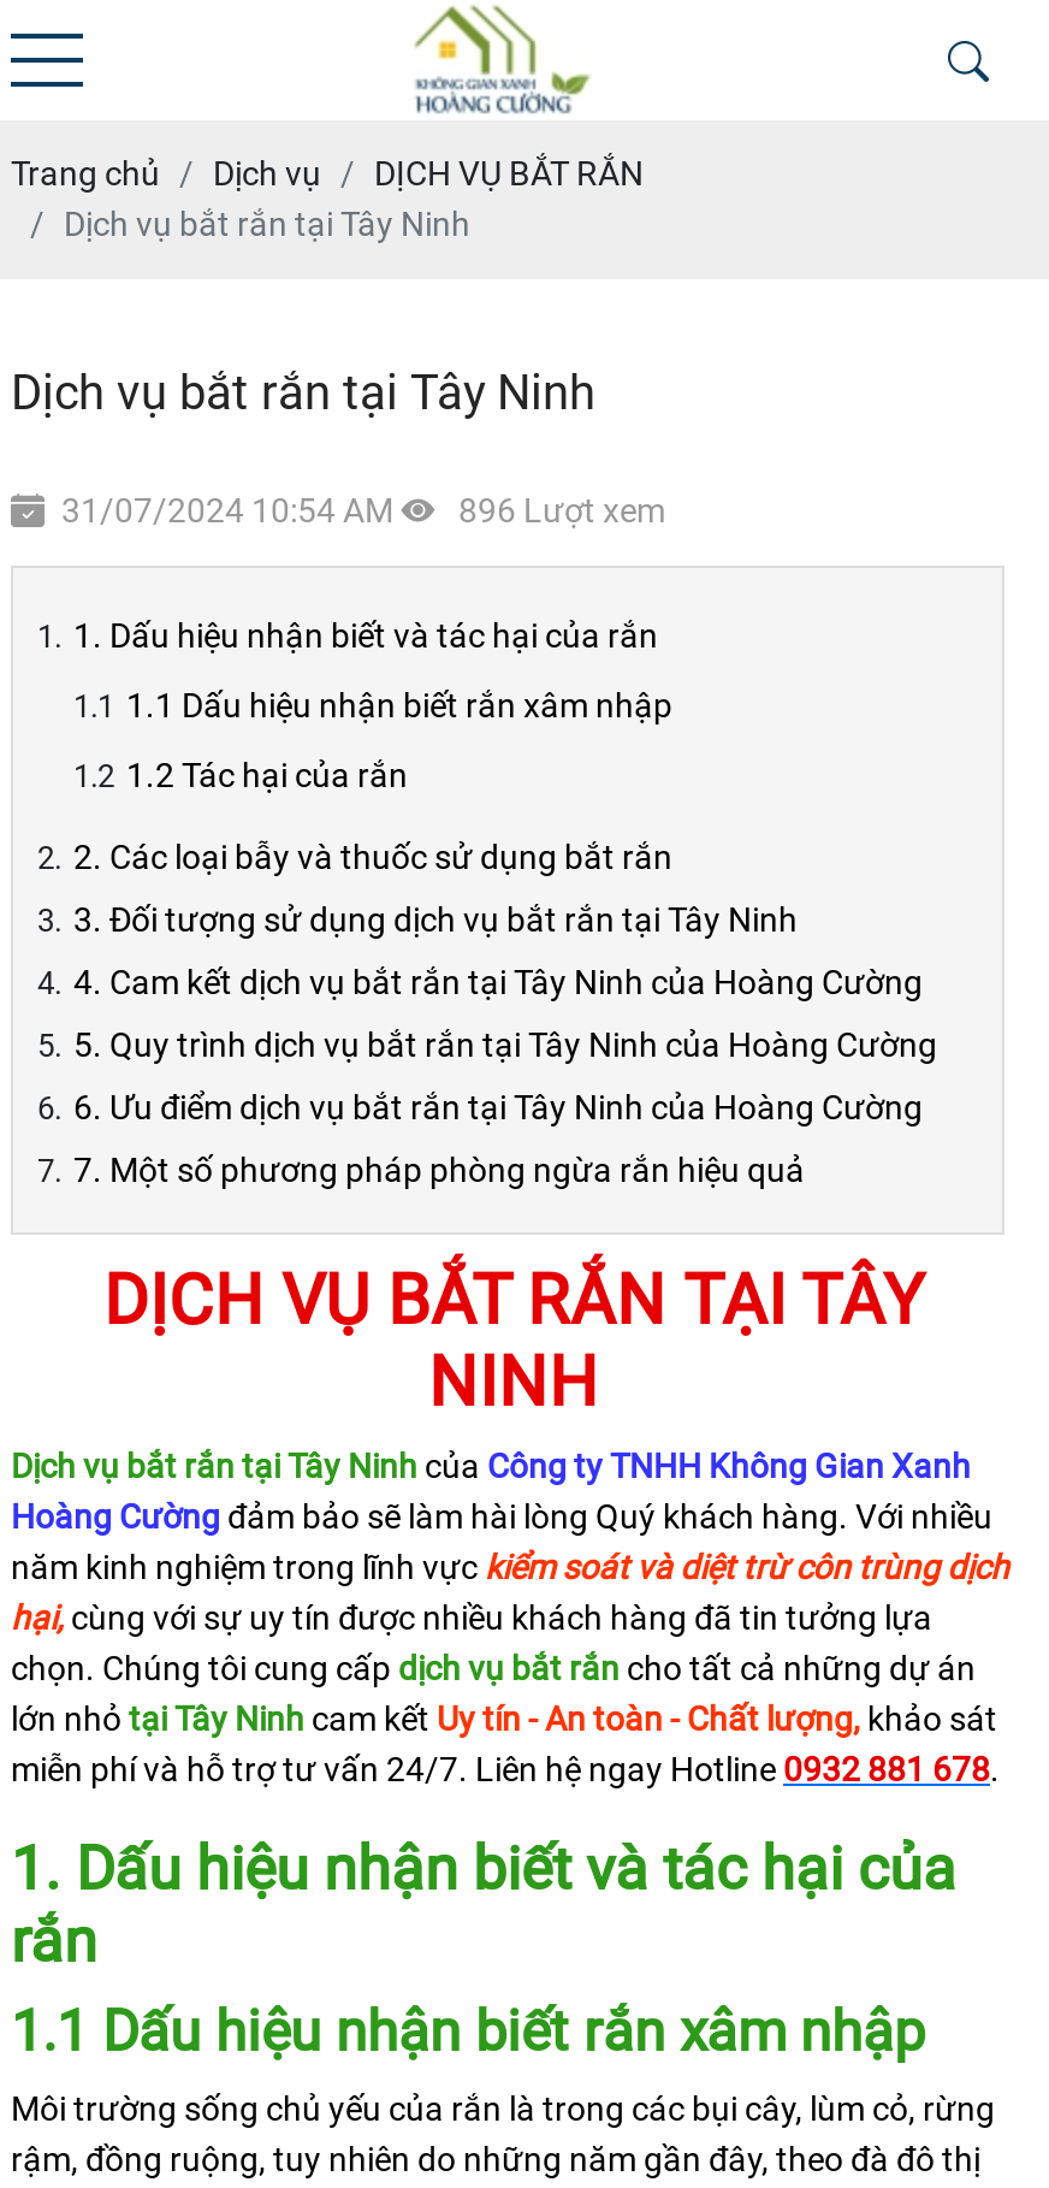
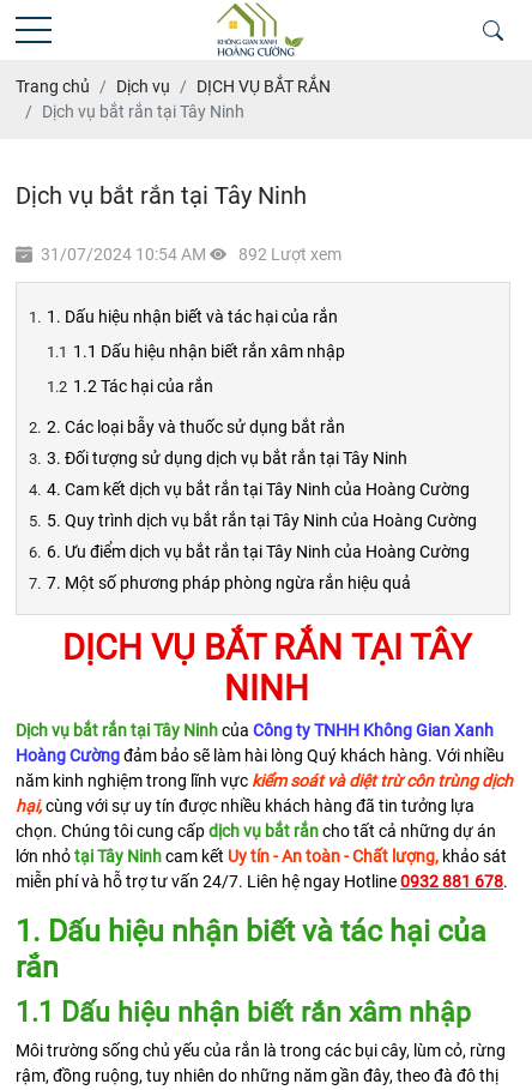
- 31/07/2024 10:54 AM 896 Lượt xem
+ 31/07/2024 10:54 AM 892 Lượt xem
